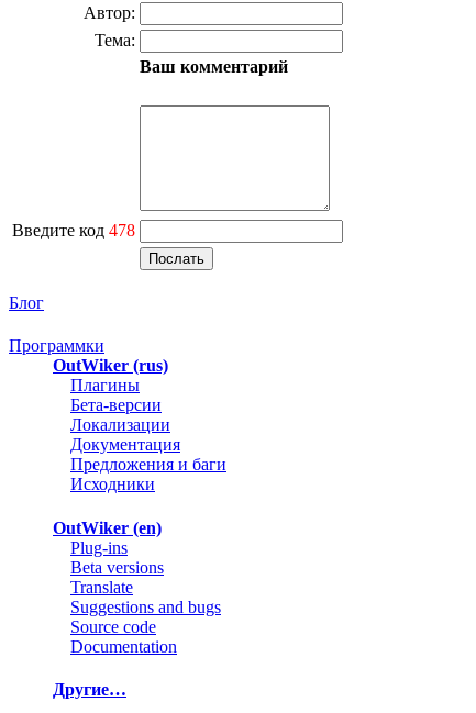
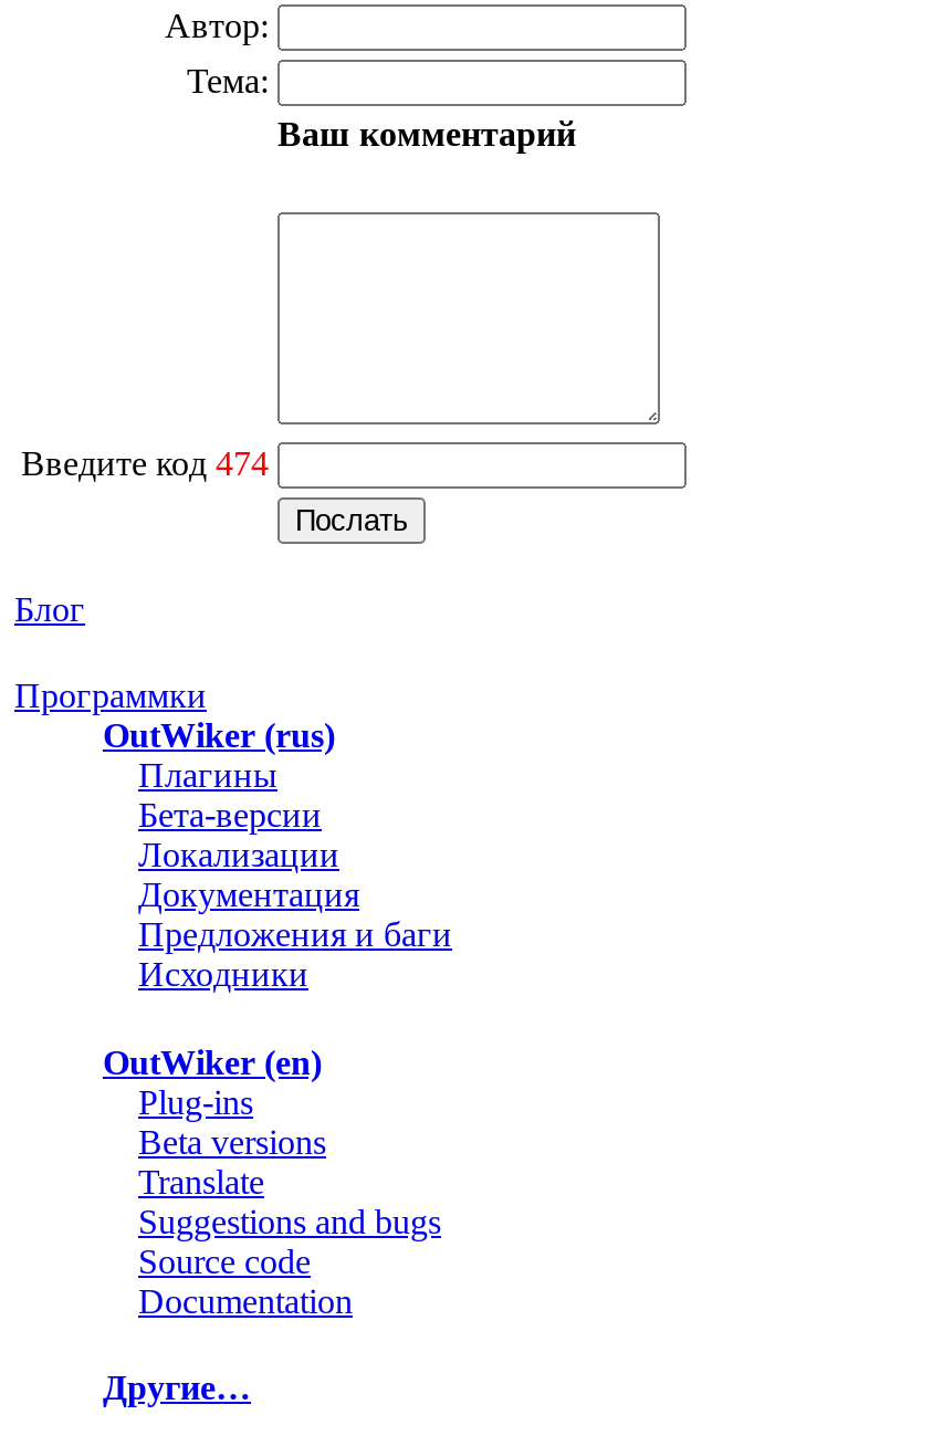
- Введите код 478
+ Введите код 474
